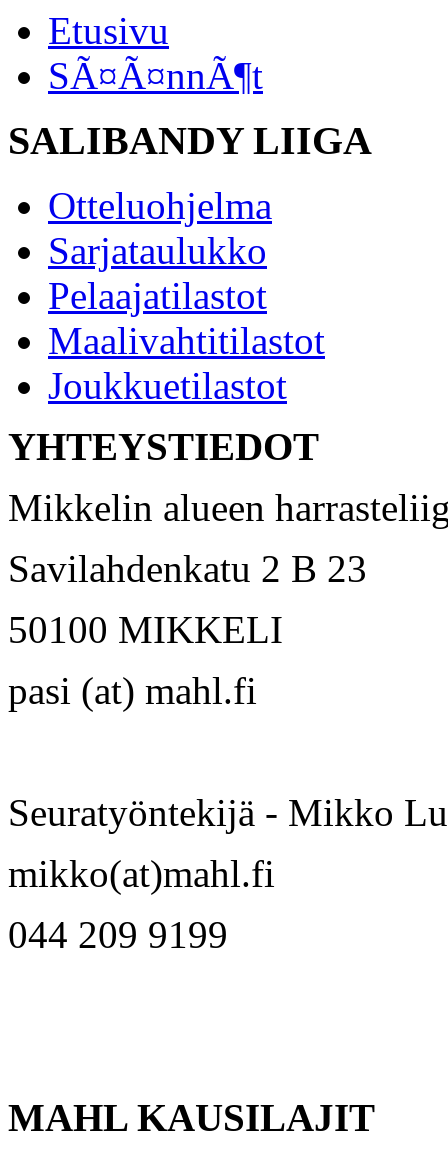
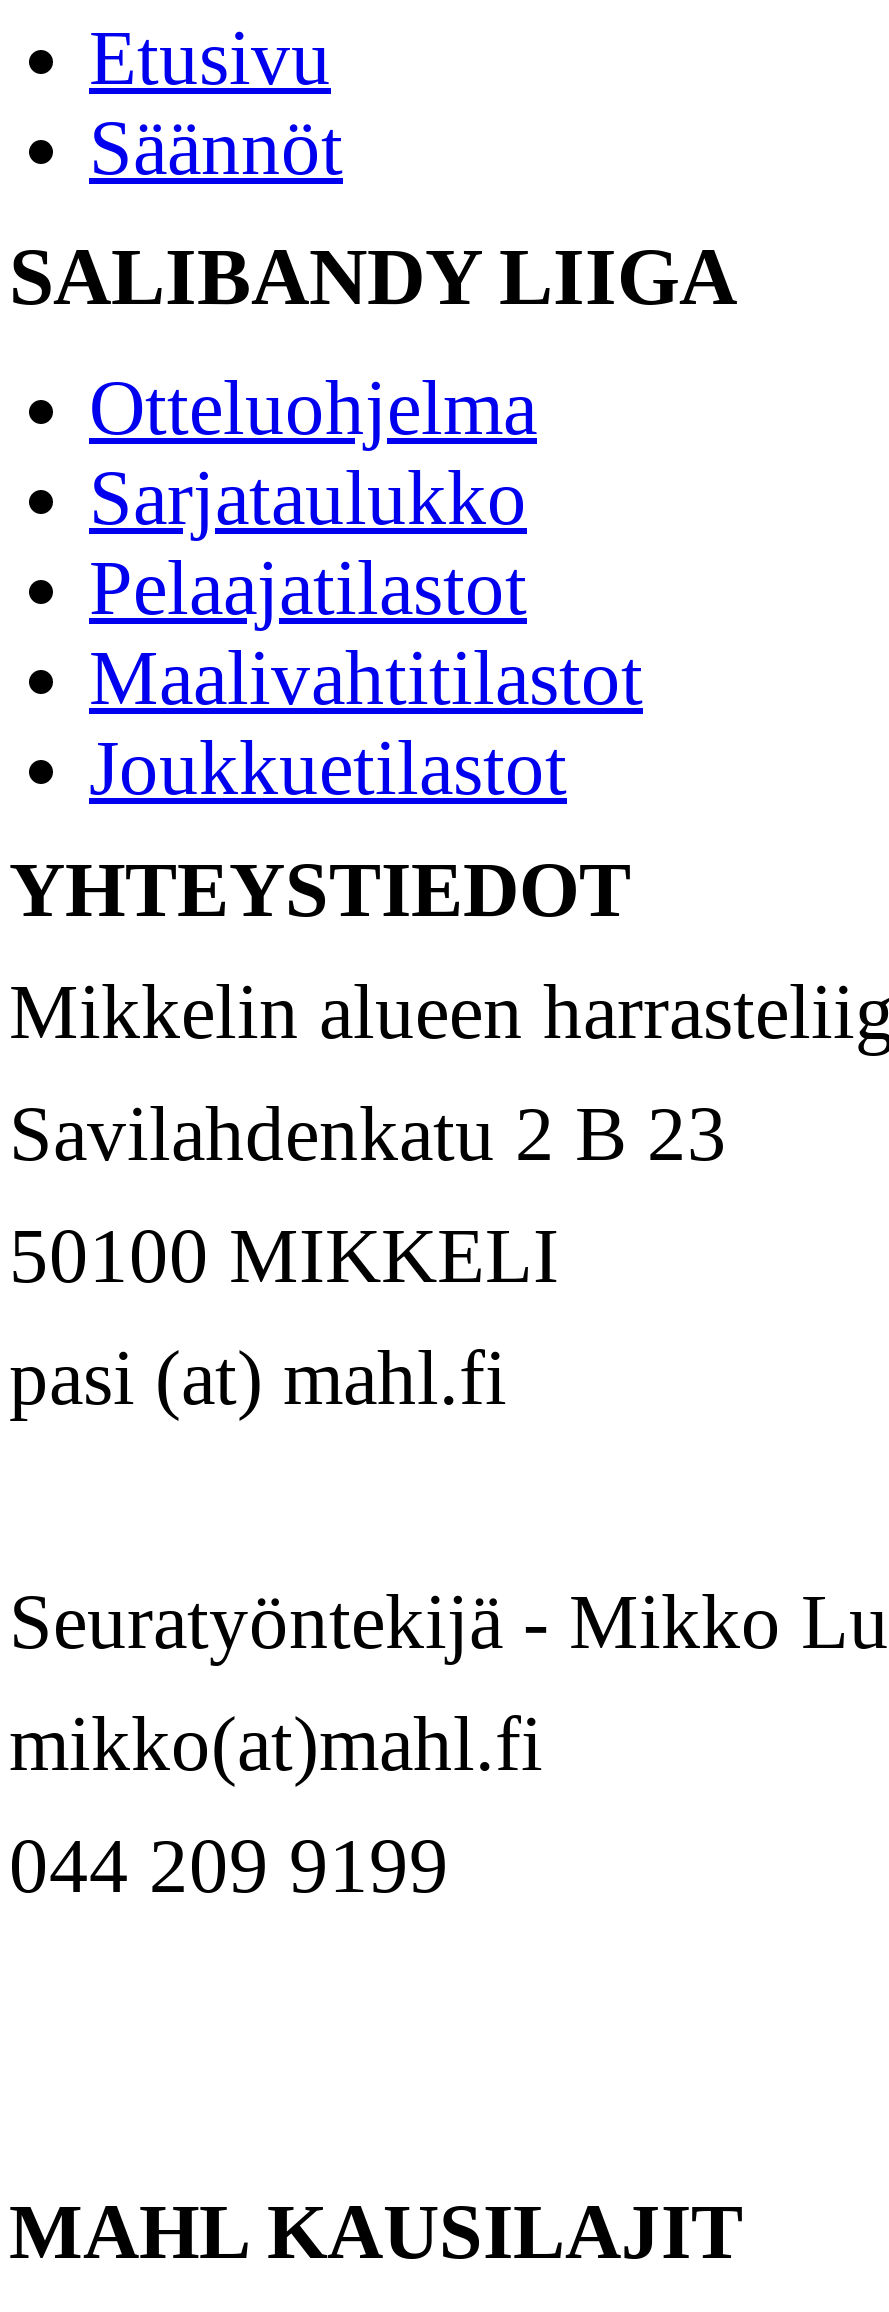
- SÃ¤Ã¤nnÃ¶t
+ Säännöt
